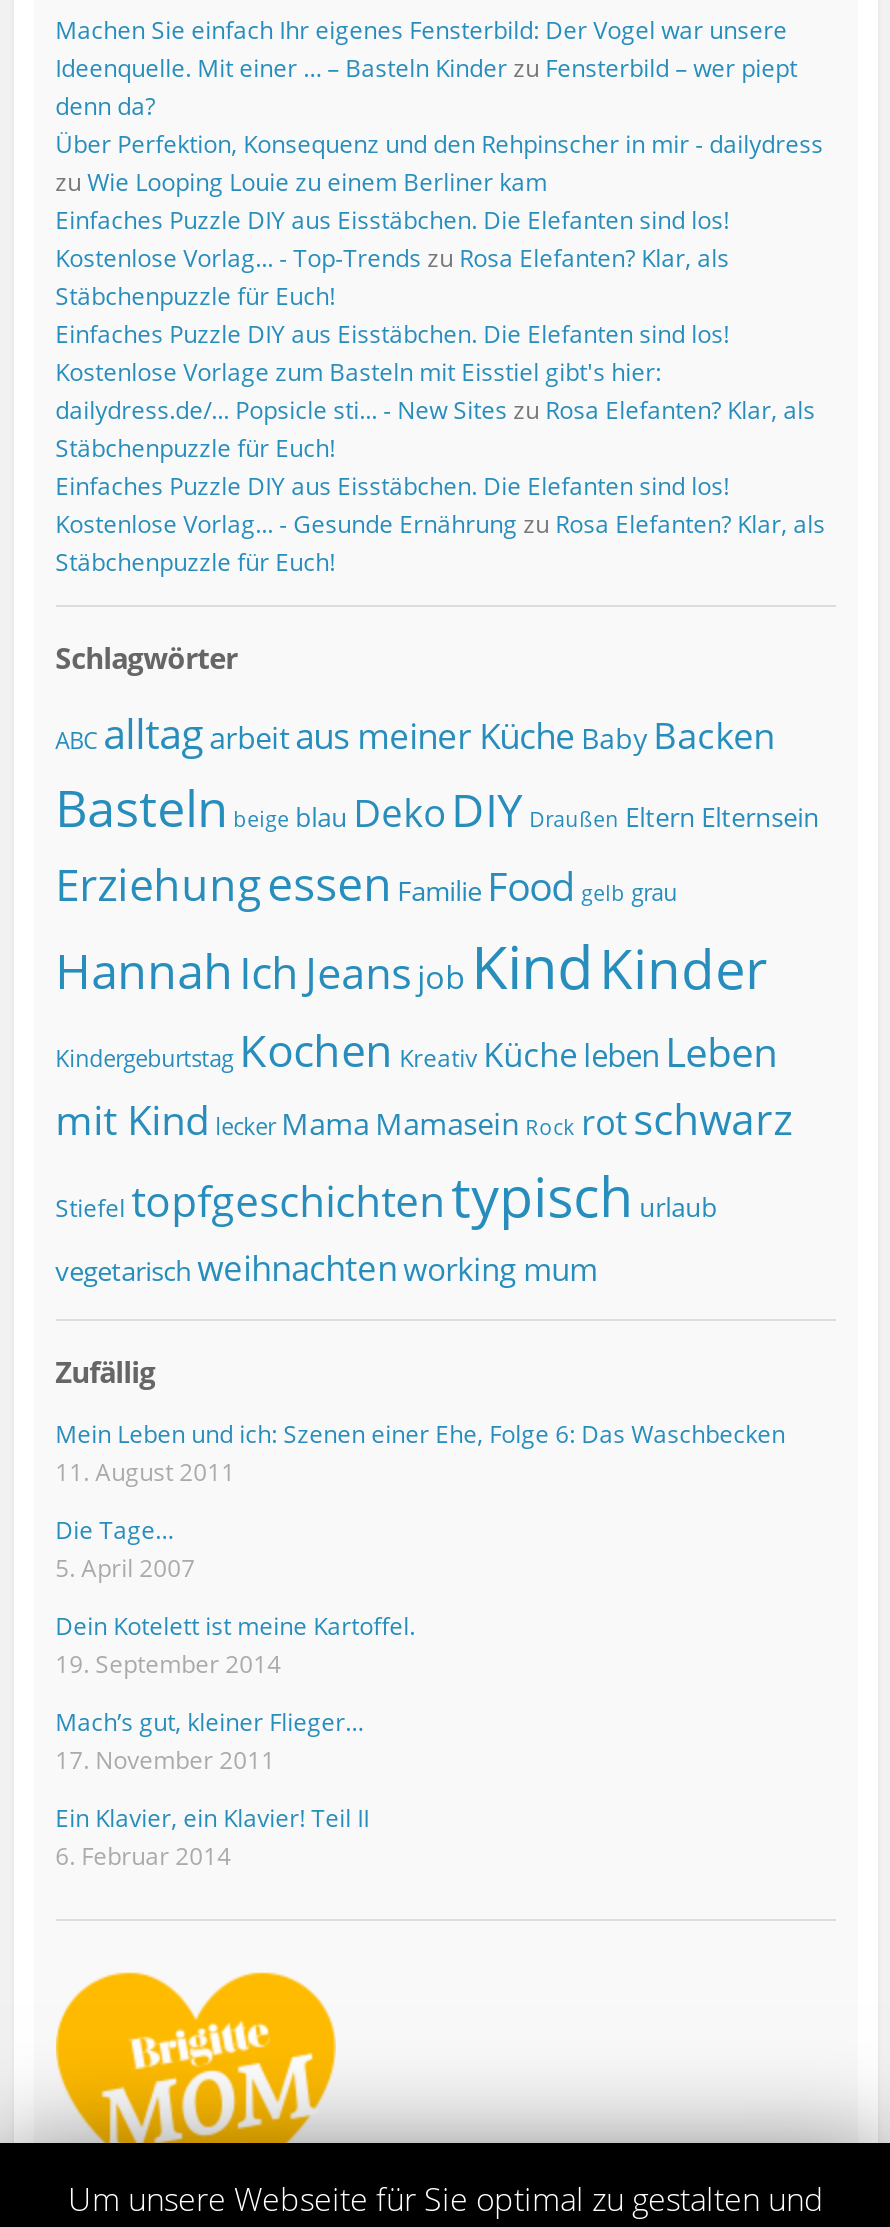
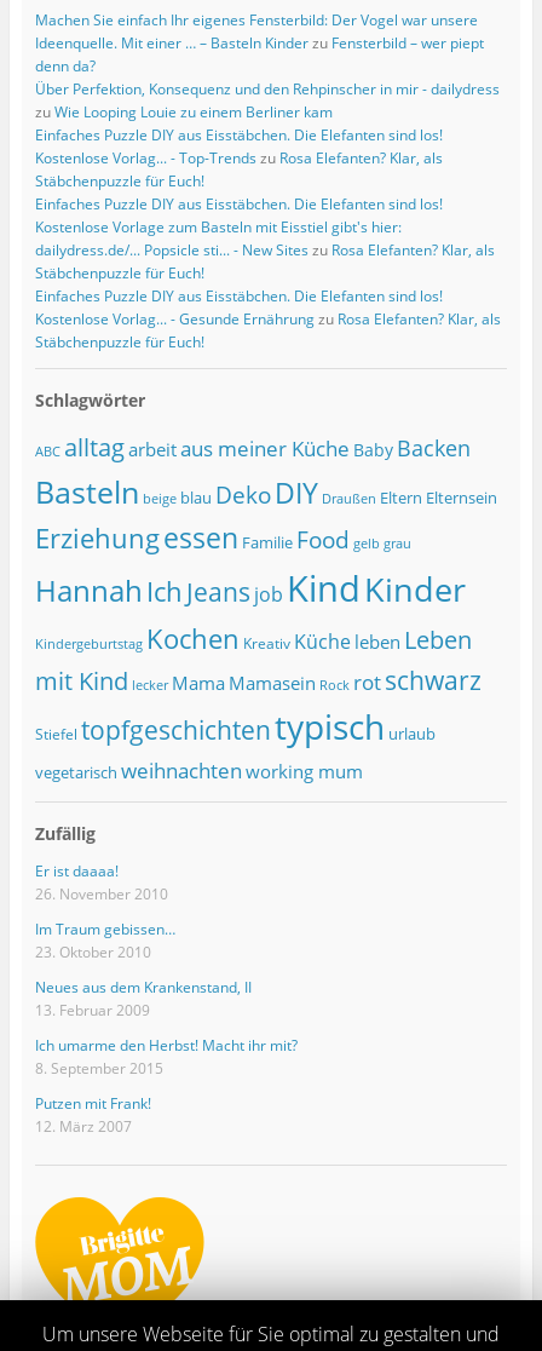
- Mein Leben und ich: Szenen einer Ehe, Folge 6: Das Waschbecken
- 11. August 2011
+ Er ist daaaa!
+ 26. November 2010

- Die Tage…
- 5. April 2007
+ Im Traum gebissen…
+ 23. Oktober 2010

- Dein Kotelett ist meine Kartoffel.
- 19. September 2014
+ Neues aus dem Krankenstand, II
+ 13. Februar 2009

- Mach’s gut, kleiner Flieger…
- 17. November 2011
+ Ich umarme den Herbst! Macht ihr mit?
+ 8. September 2015

- Ein Klavier, ein Klavier! Teil II
- 6. Februar 2014
+ Putzen mit Frank!
+ 12. März 2007
